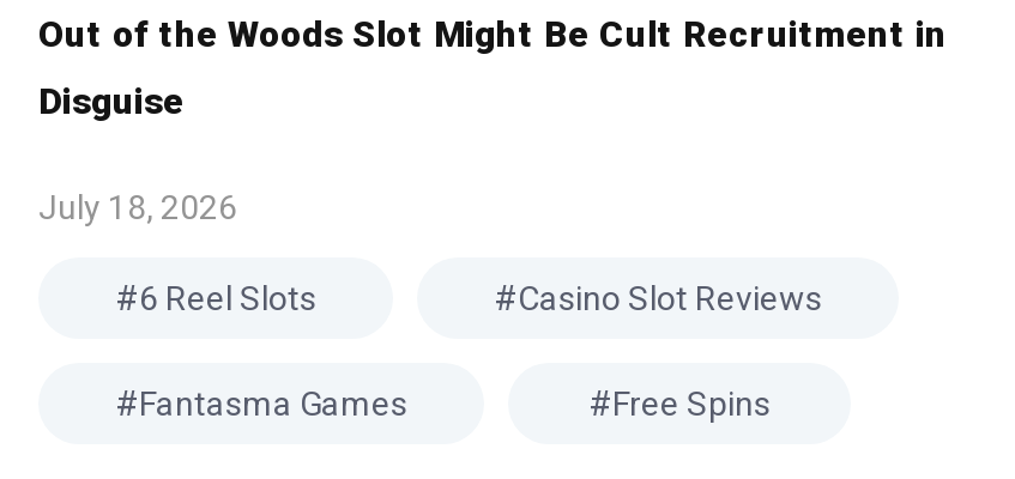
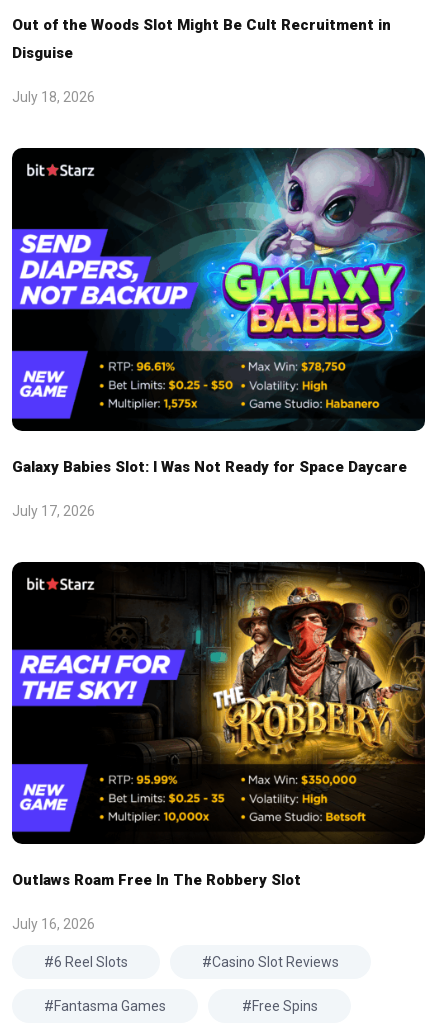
+ [image]
+ Galaxy Babies Slot: I Was Not Ready for Space Daycare
+ July 17, 2026

+ [image]
+ Outlaws Roam Free In The Robbery Slot
+ July 16, 2026
